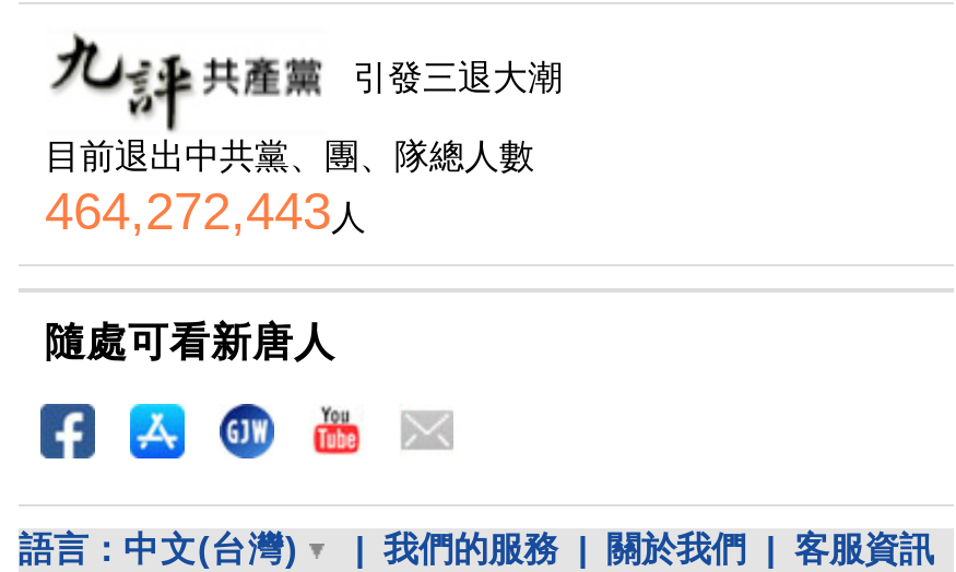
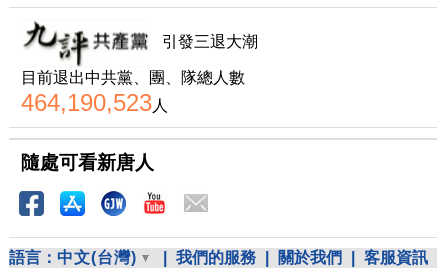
- 464,272,443人
+ 464,190,523人
